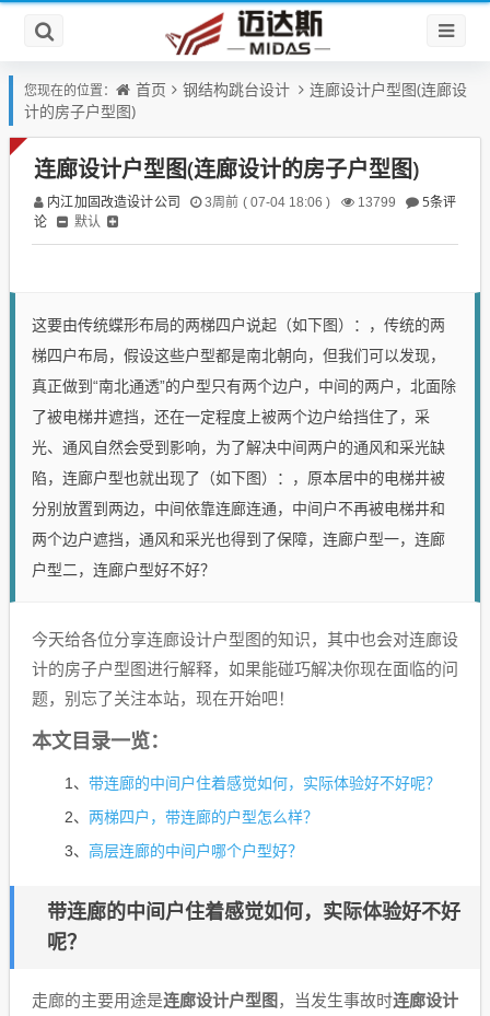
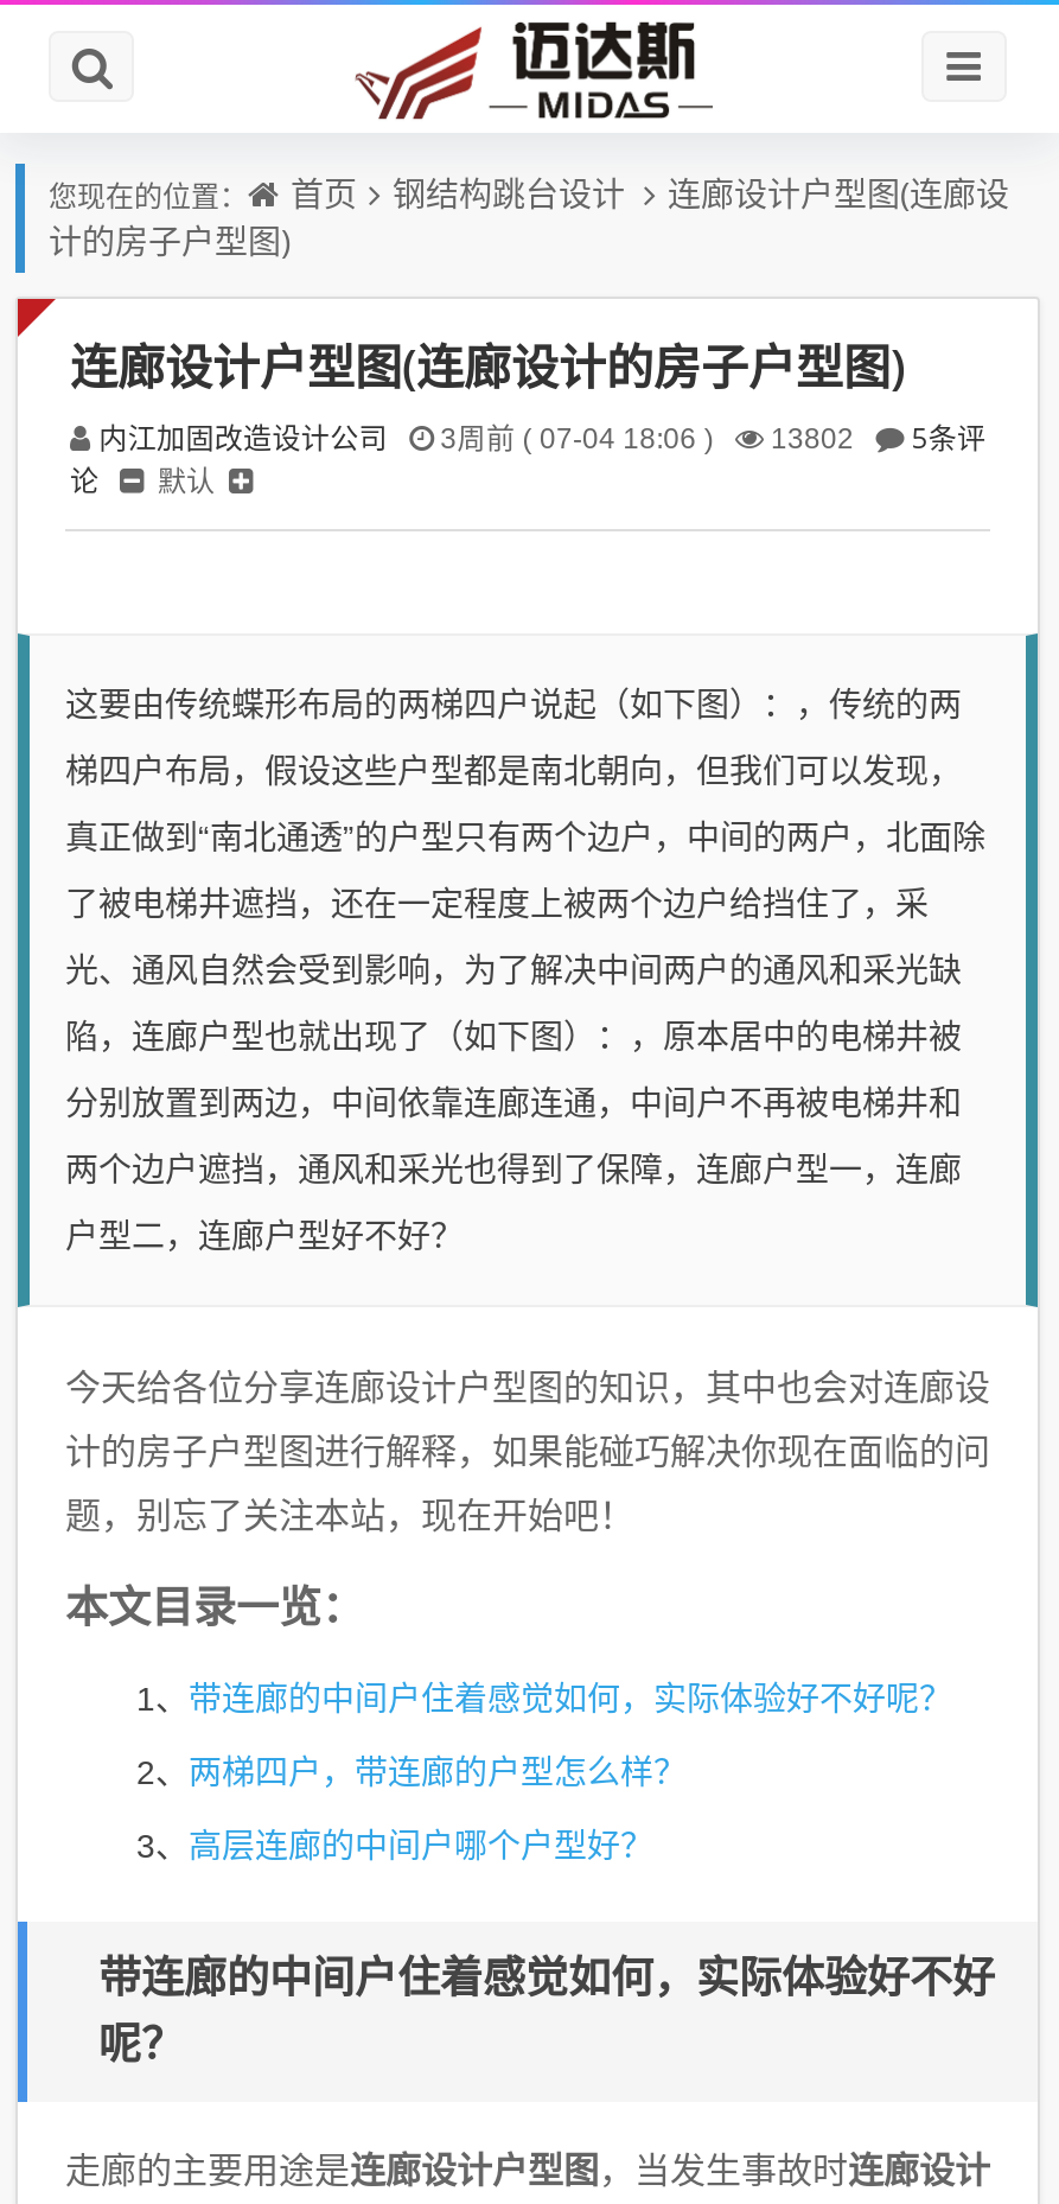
- 内江加固改造设计公司 3周前 ( 07-04 18:06 ) 13799 5条评
+ 内江加固改造设计公司 3周前 ( 07-04 18:06 ) 13802 5条评
